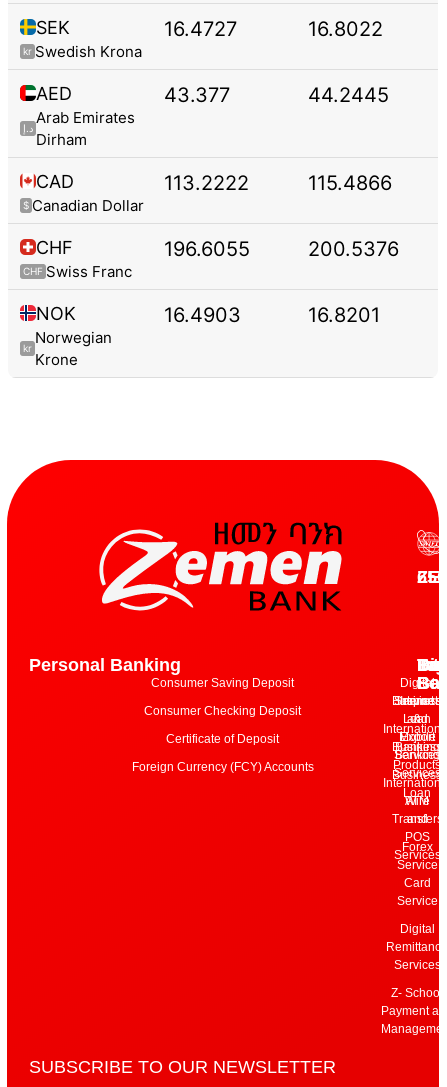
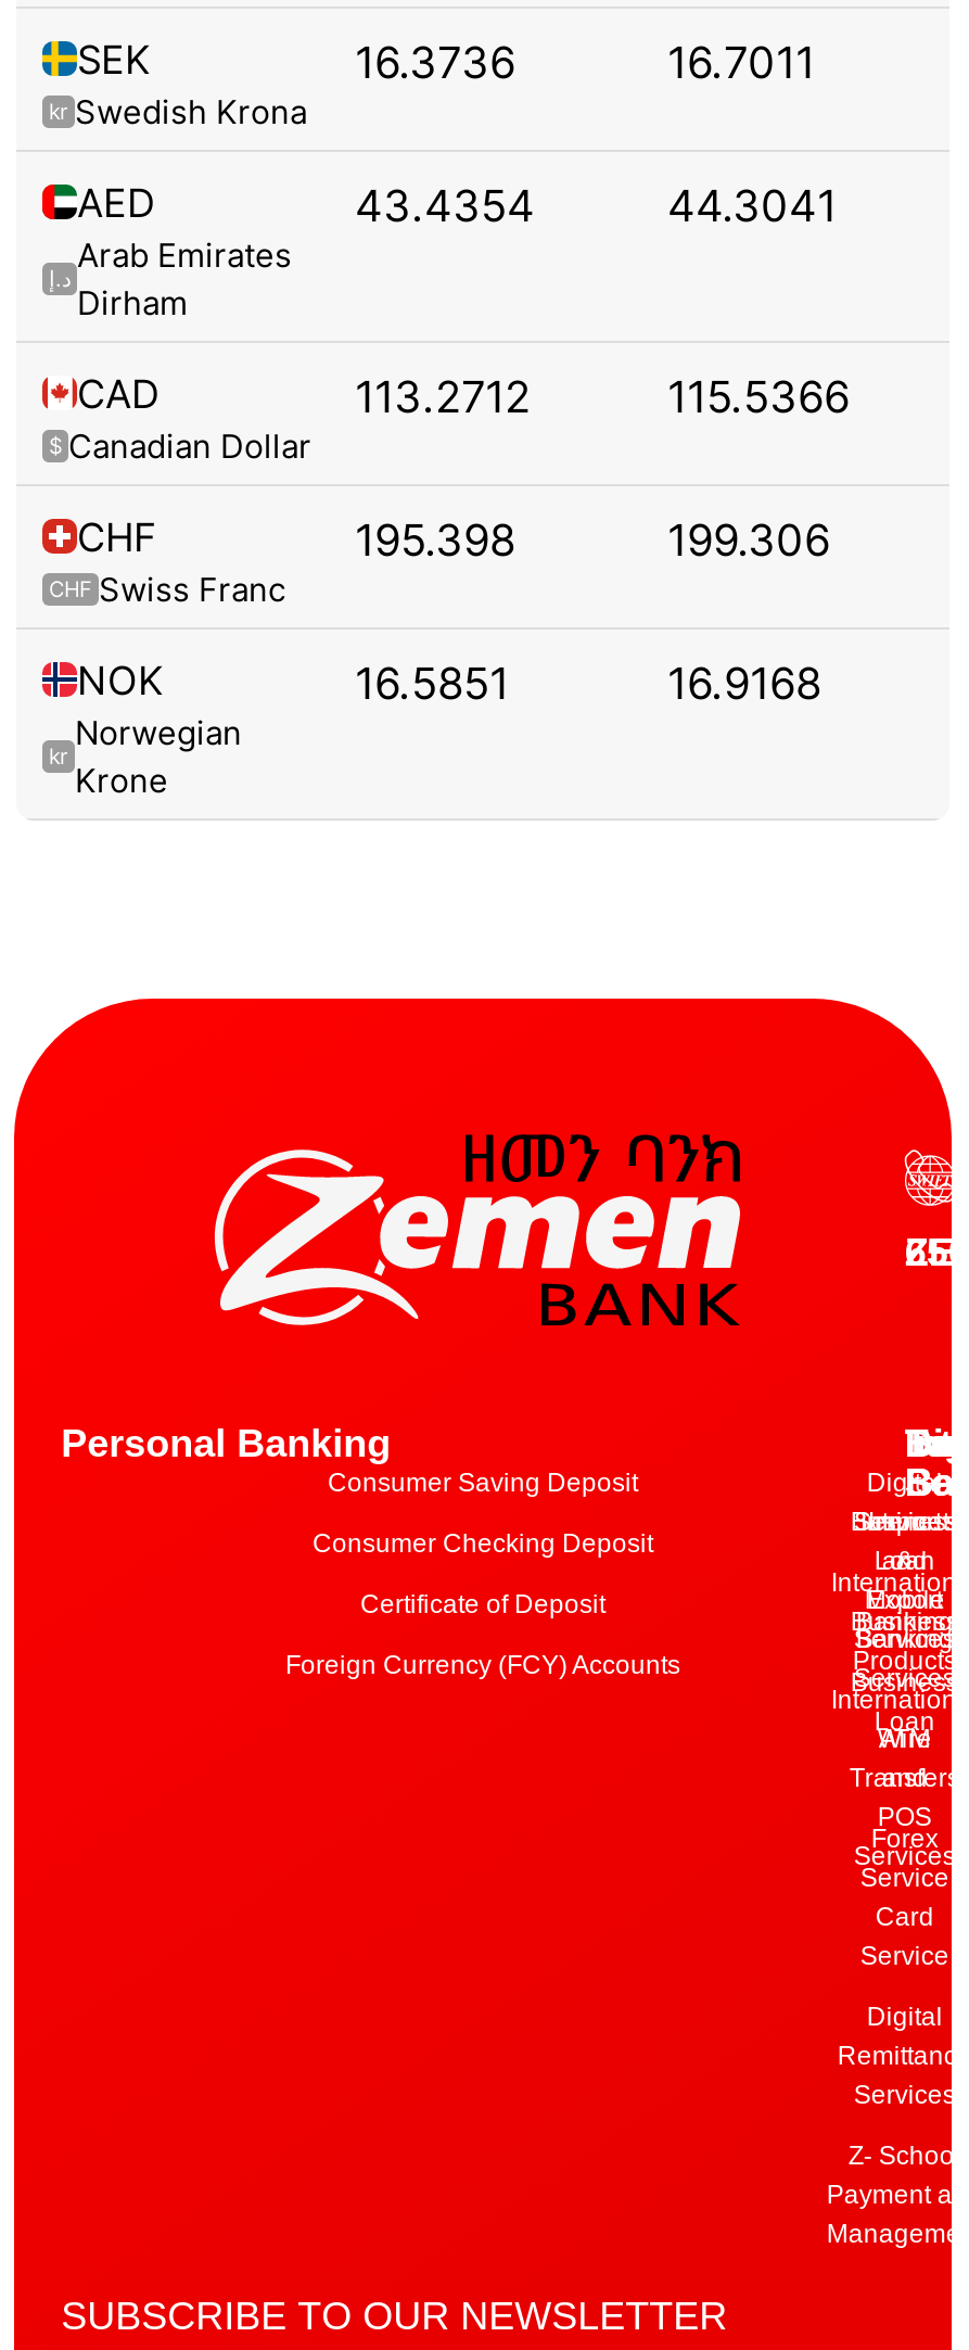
- 16.4727
+ 16.3736

- 16.8022
+ 16.7011

- 43.377
+ 43.4354

- 44.2445
+ 44.3041

- 113.2222
+ 113.2712

- 115.4866
+ 115.5366

- 196.6055
+ 195.398

- 200.5376
+ 199.306

- 16.4903
+ 16.5851

- 16.8201
+ 16.9168
